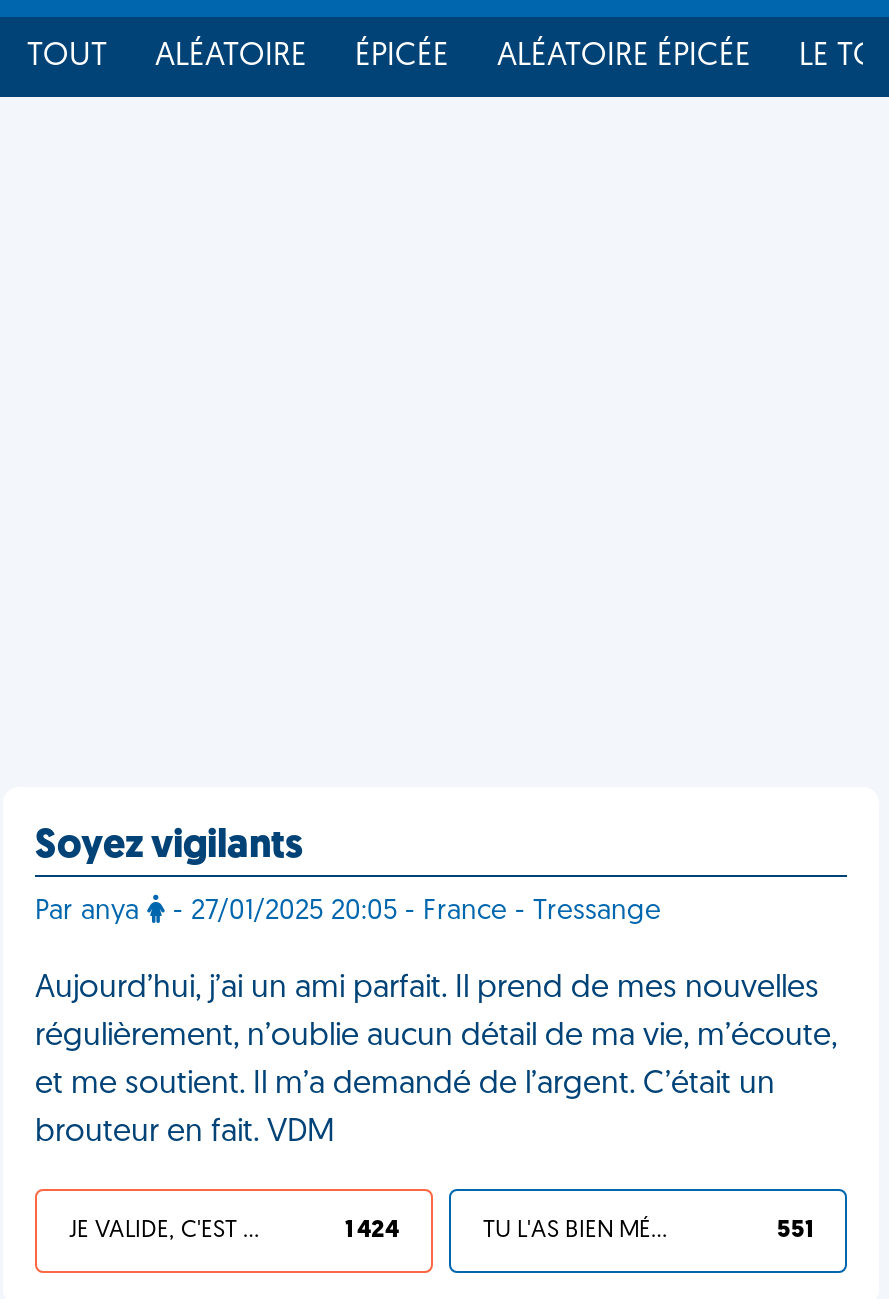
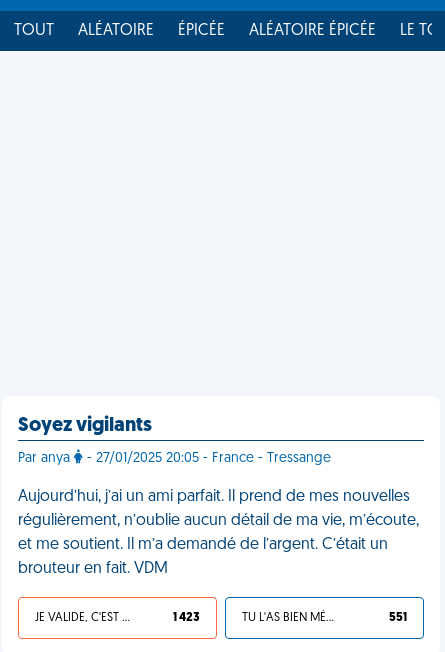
- 1 424
+ 1 423
